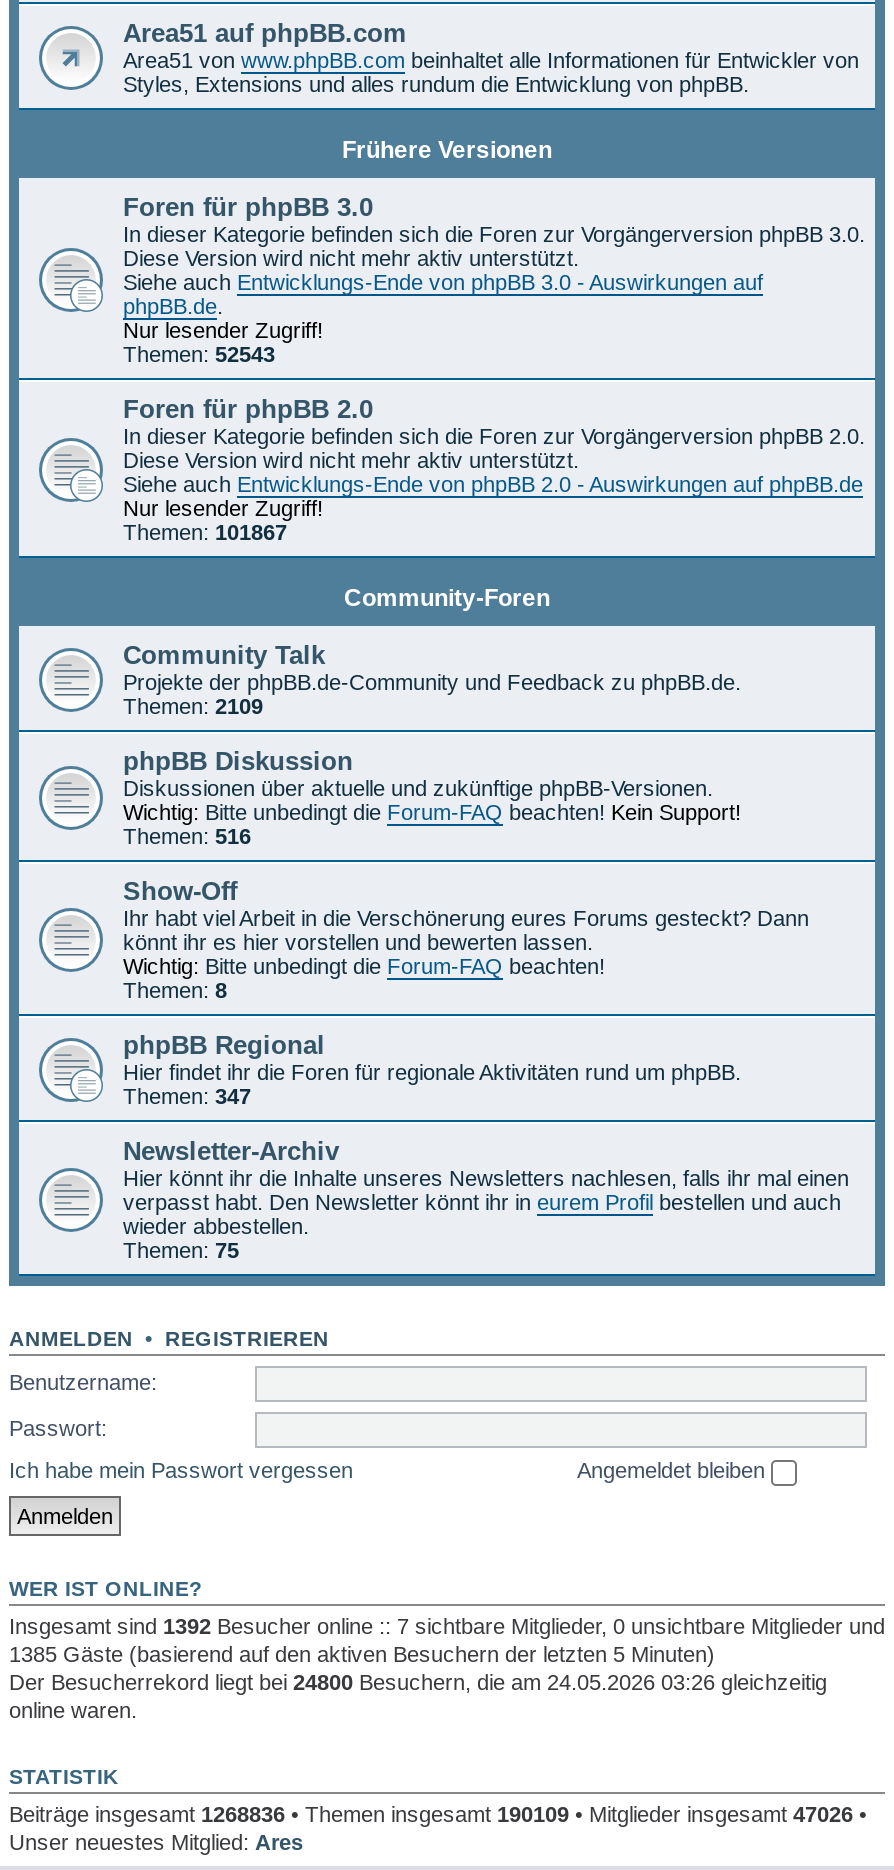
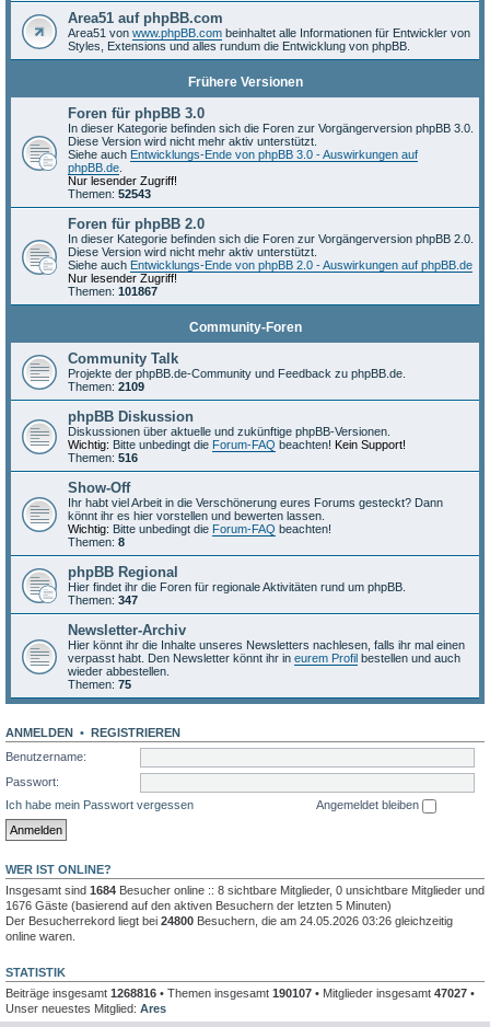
- Insgesamt sind 1392 Besucher online :: 7 sichtbare Mitglieder, 0 unsichtbare Mitglieder und
+ Insgesamt sind 1684 Besucher online :: 8 sichtbare Mitglieder, 0 unsichtbare Mitglieder und

- 1385 Gäste (basierend auf den aktiven Besuchern der letzten 5 Minuten)
+ 1676 Gäste (basierend auf den aktiven Besuchern der letzten 5 Minuten)

- Beiträge insgesamt 1268836 • Themen insgesamt 190109 • Mitglieder insgesamt 47026 •
+ Beiträge insgesamt 1268816 • Themen insgesamt 190107 • Mitglieder insgesamt 47027 •
